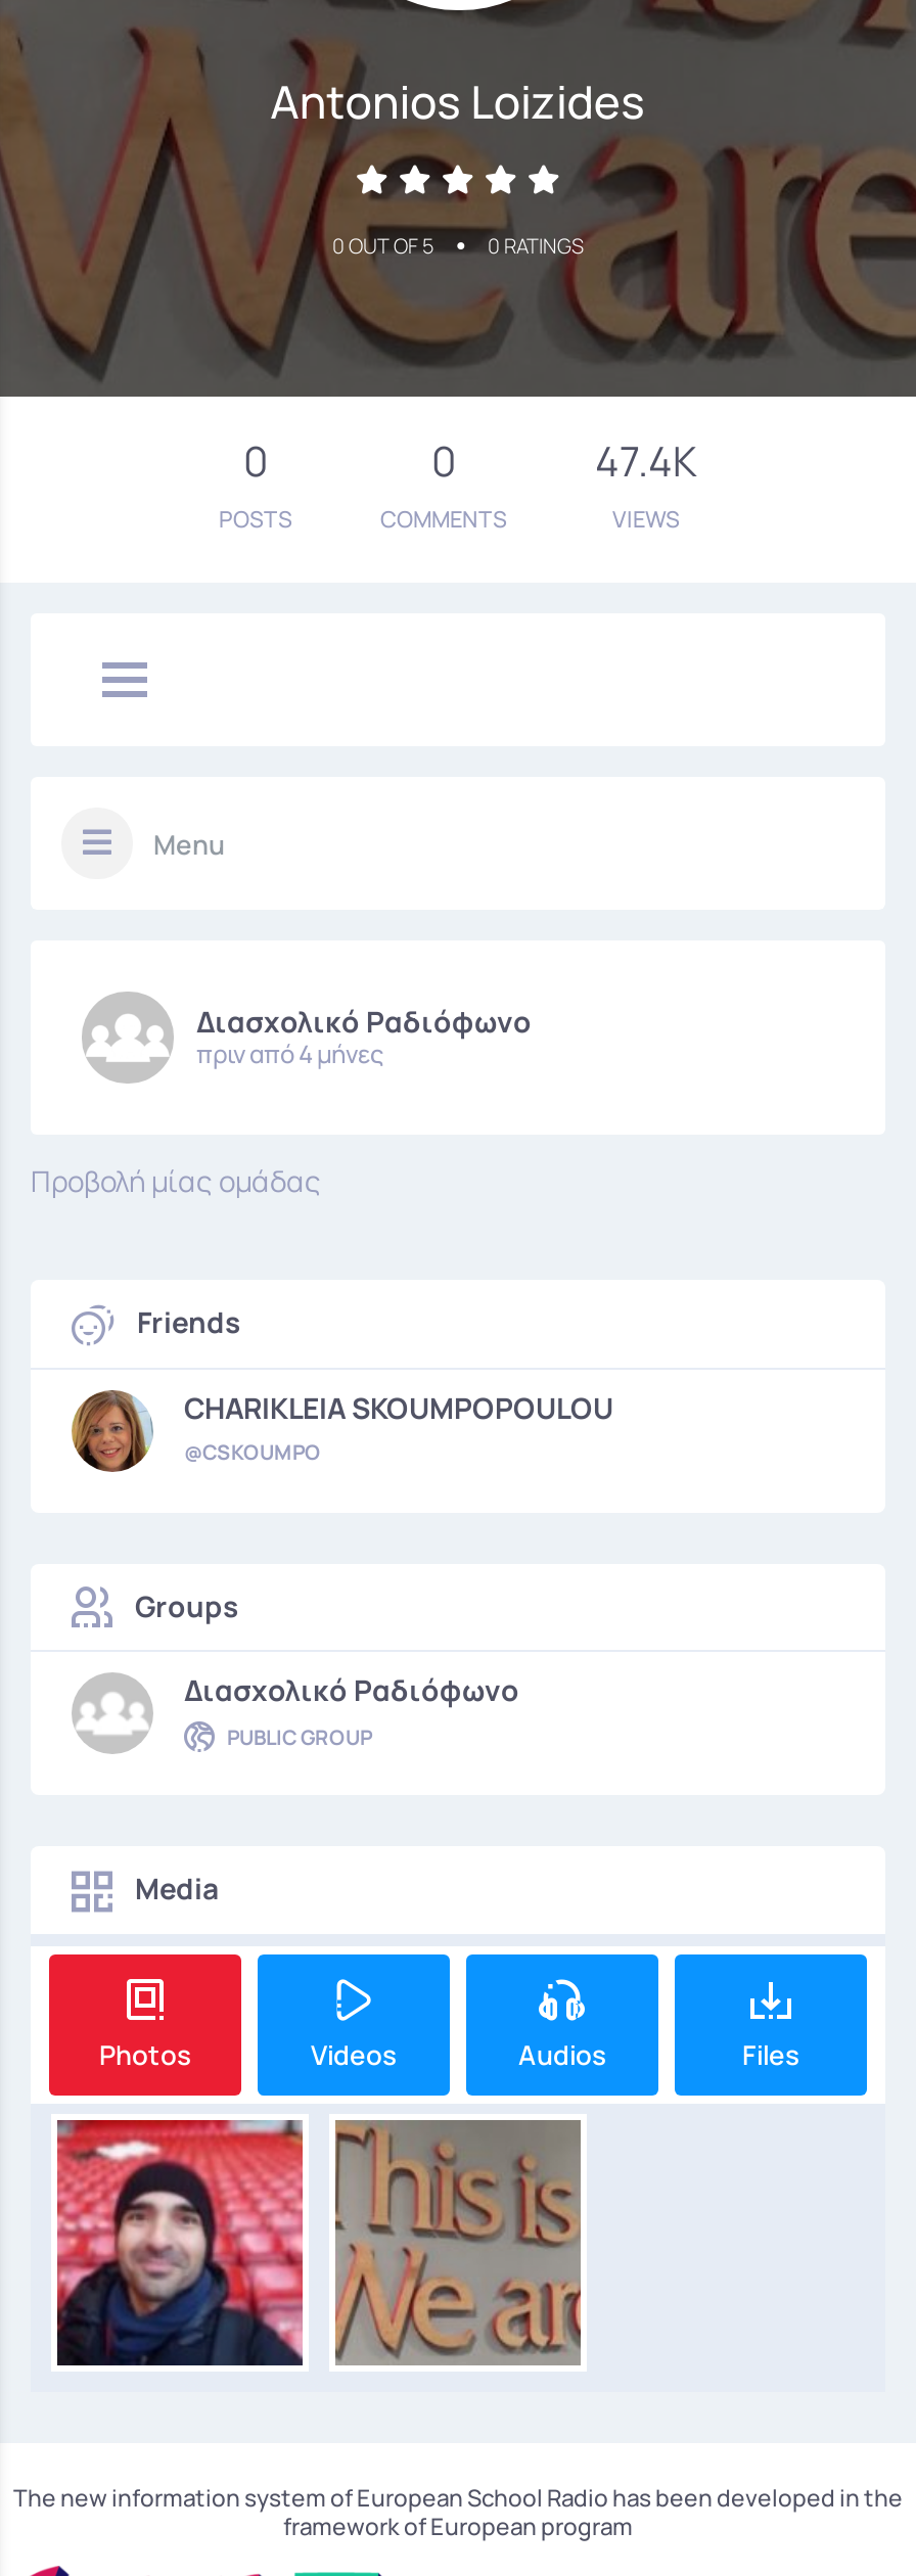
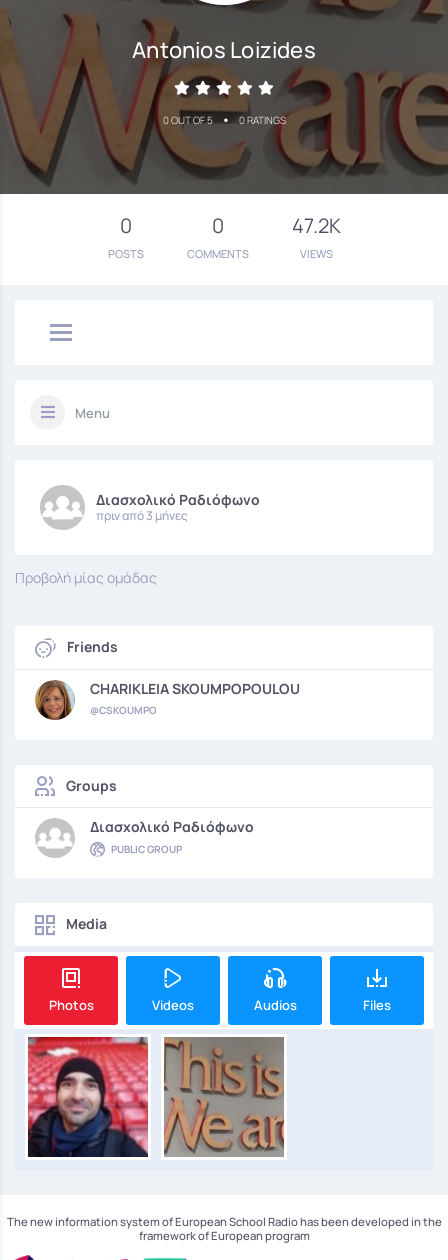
- 47.4K
+ 47.2K

- πριν από 4 μήνες
+ πριν από 3 μήνες
